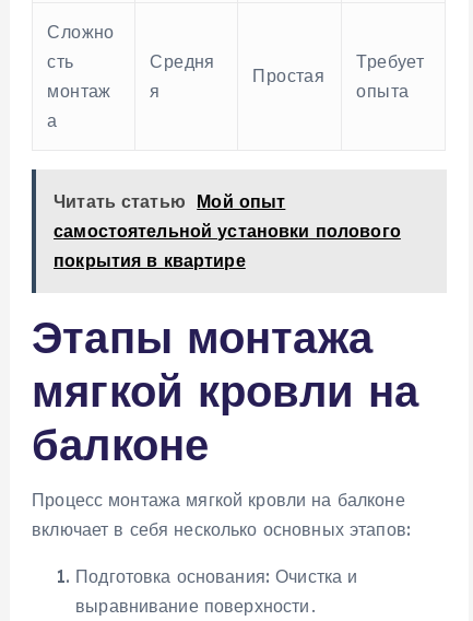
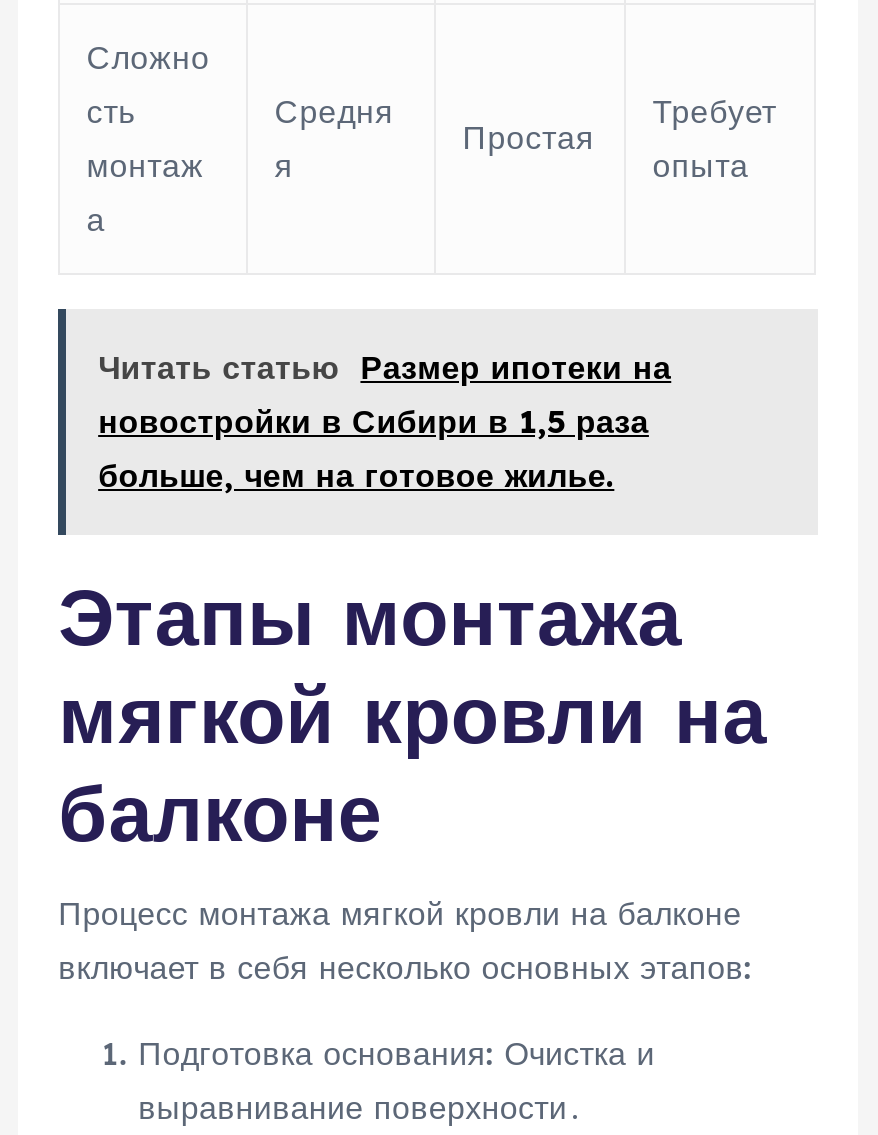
- Читать статью Мой опыт
- самостоятельной установки полового
- покрытия в квартире
+ Читать статью Размер ипотеки на
+ новостройки в Сибири в 1,5 раза
+ больше, чем на готовое жилье.
